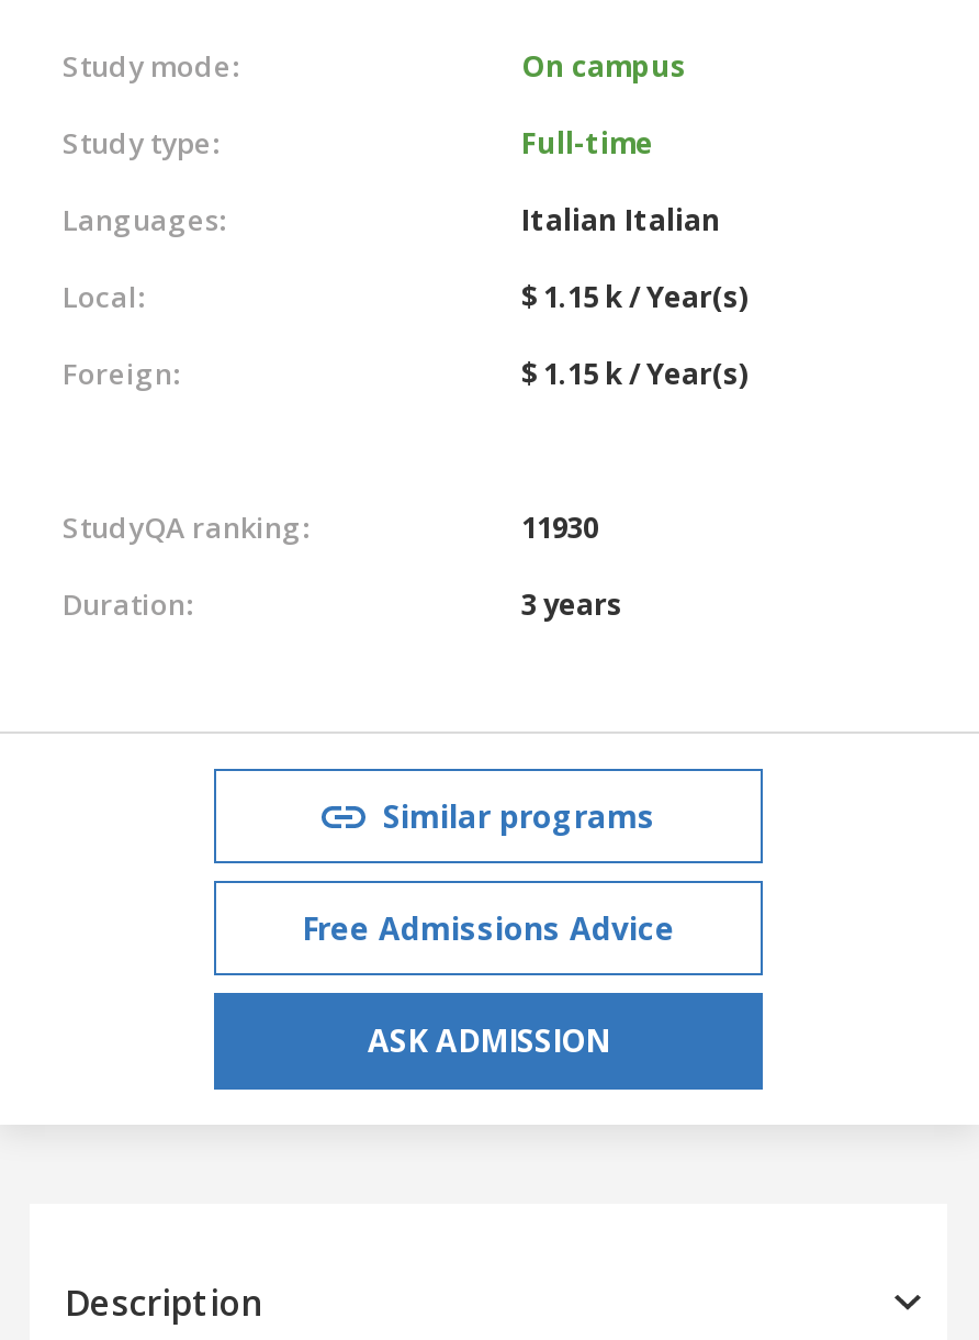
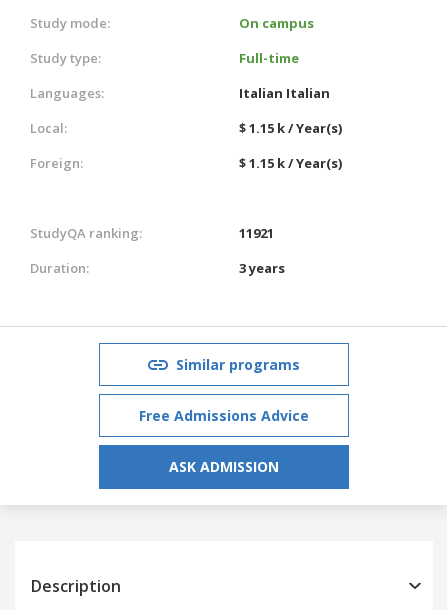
- 11930
+ 11921
